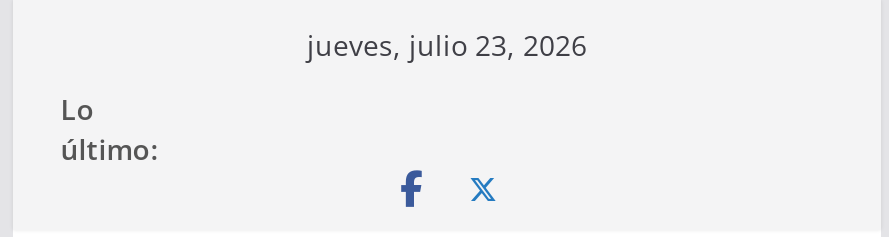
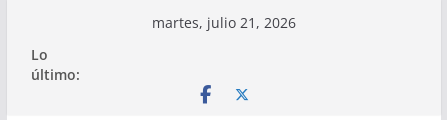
- jueves, julio 23, 2026
+ martes, julio 21, 2026
